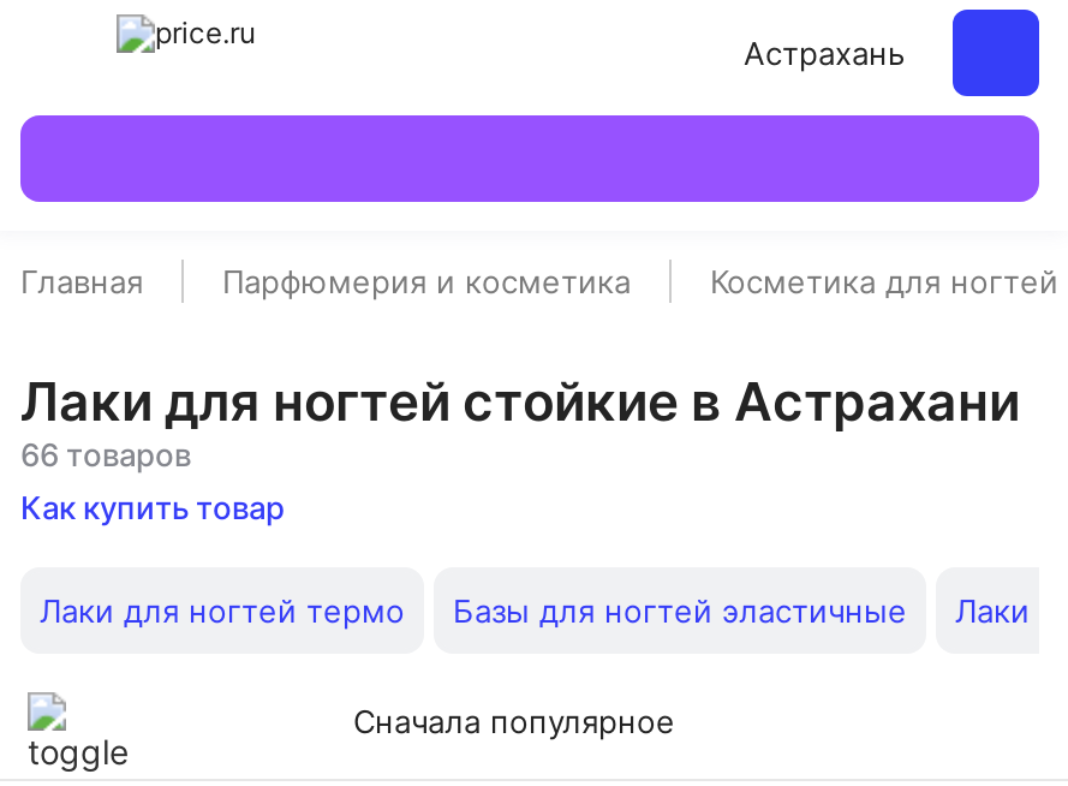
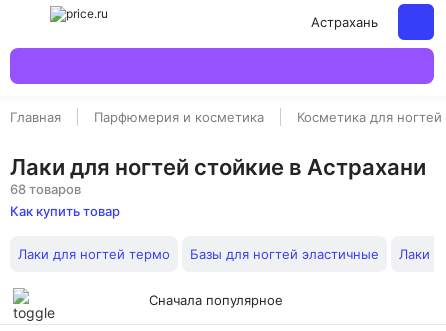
- 66 товаров
+ 68 товаров
